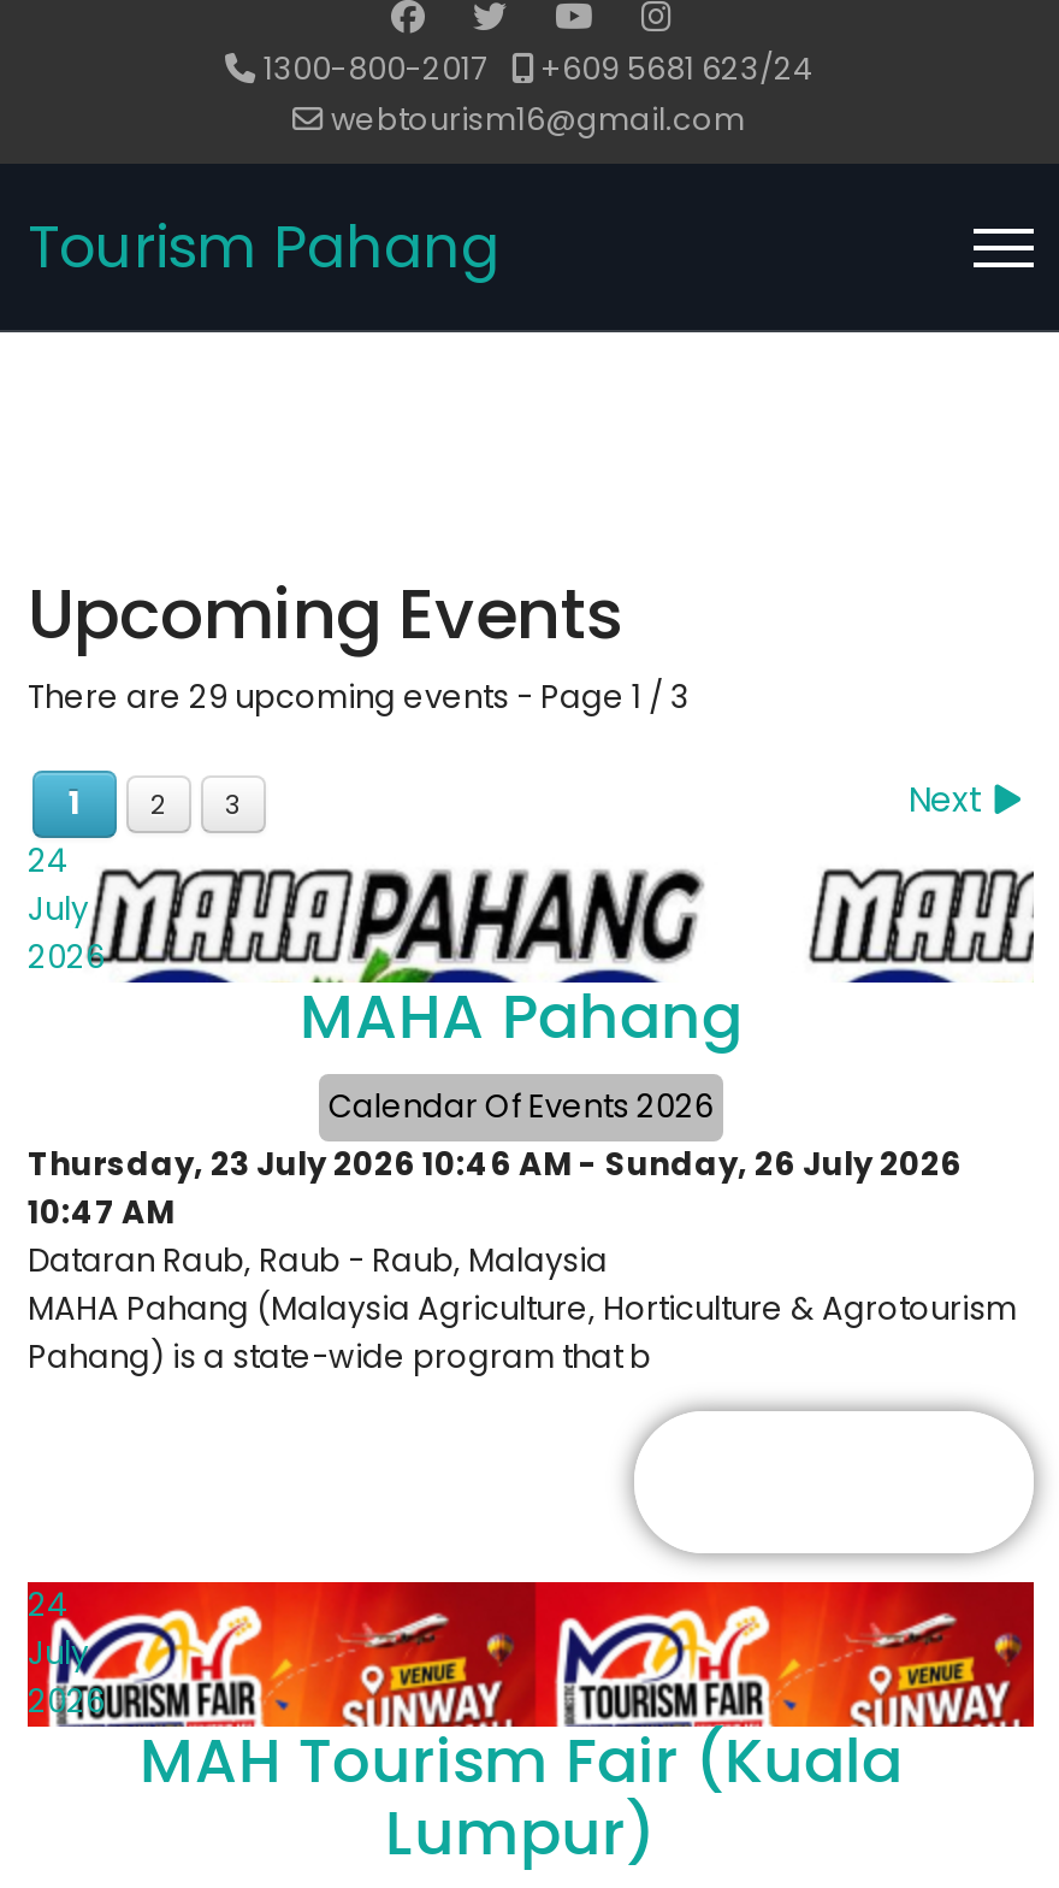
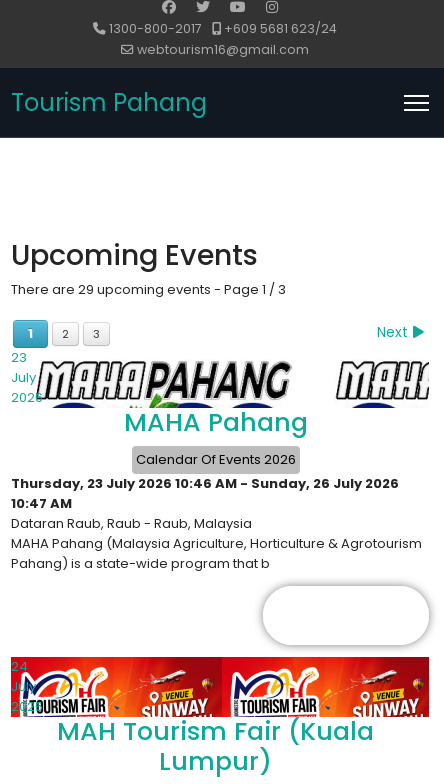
- 24
+ 23
